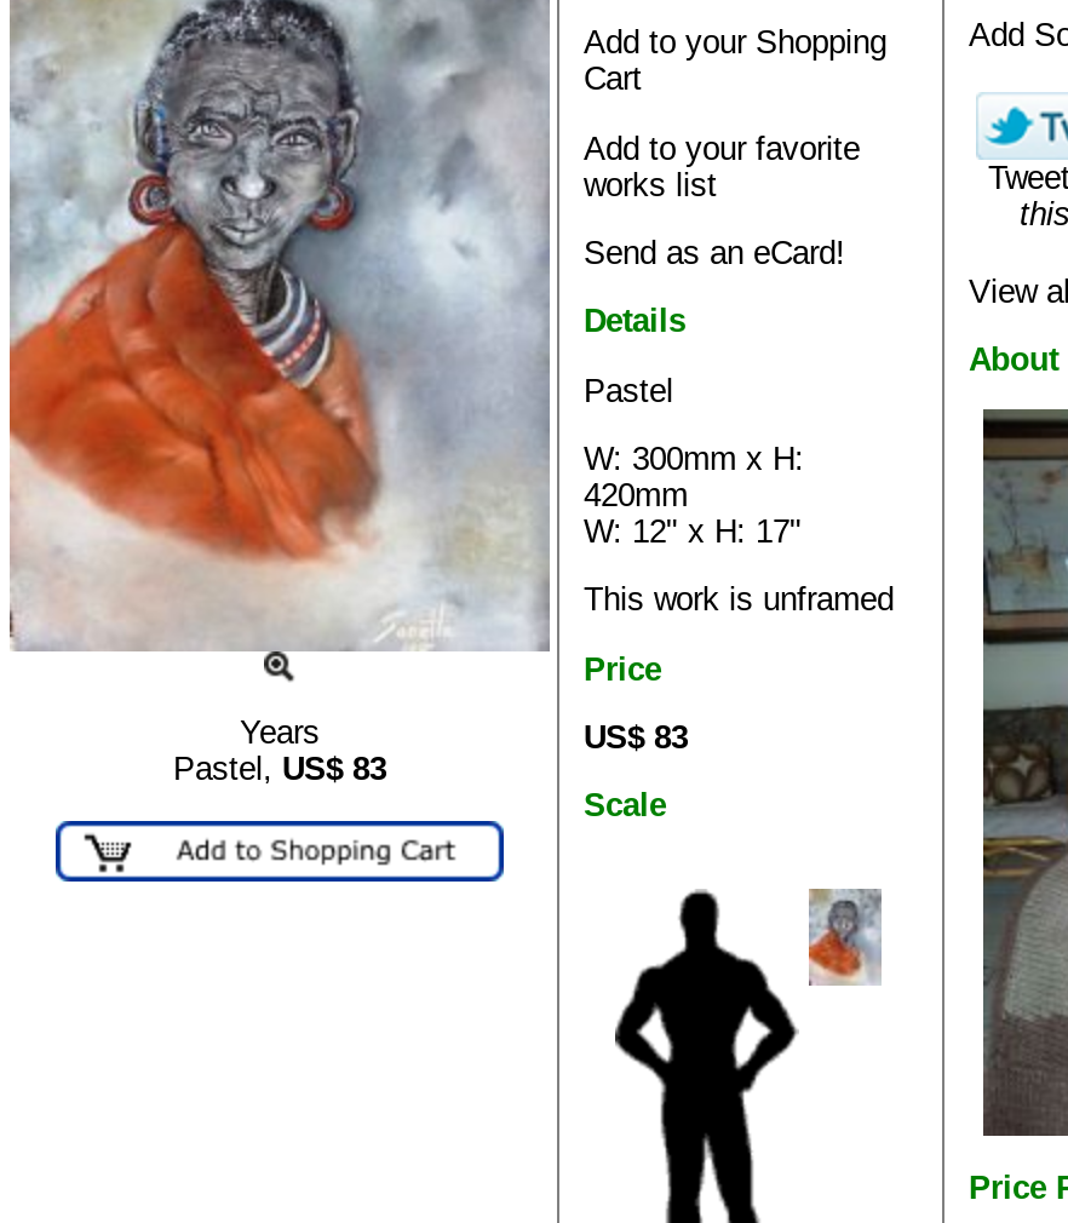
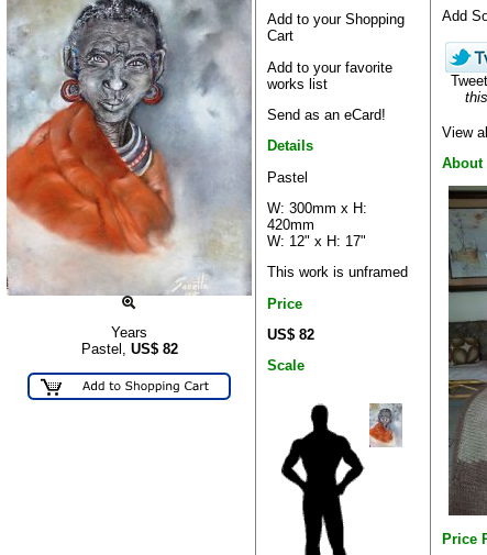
- US$ 83
+ US$ 82

- Pastel, US$83
+ Pastel, US$82
